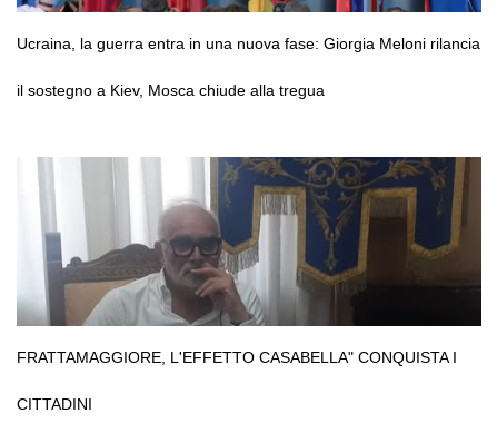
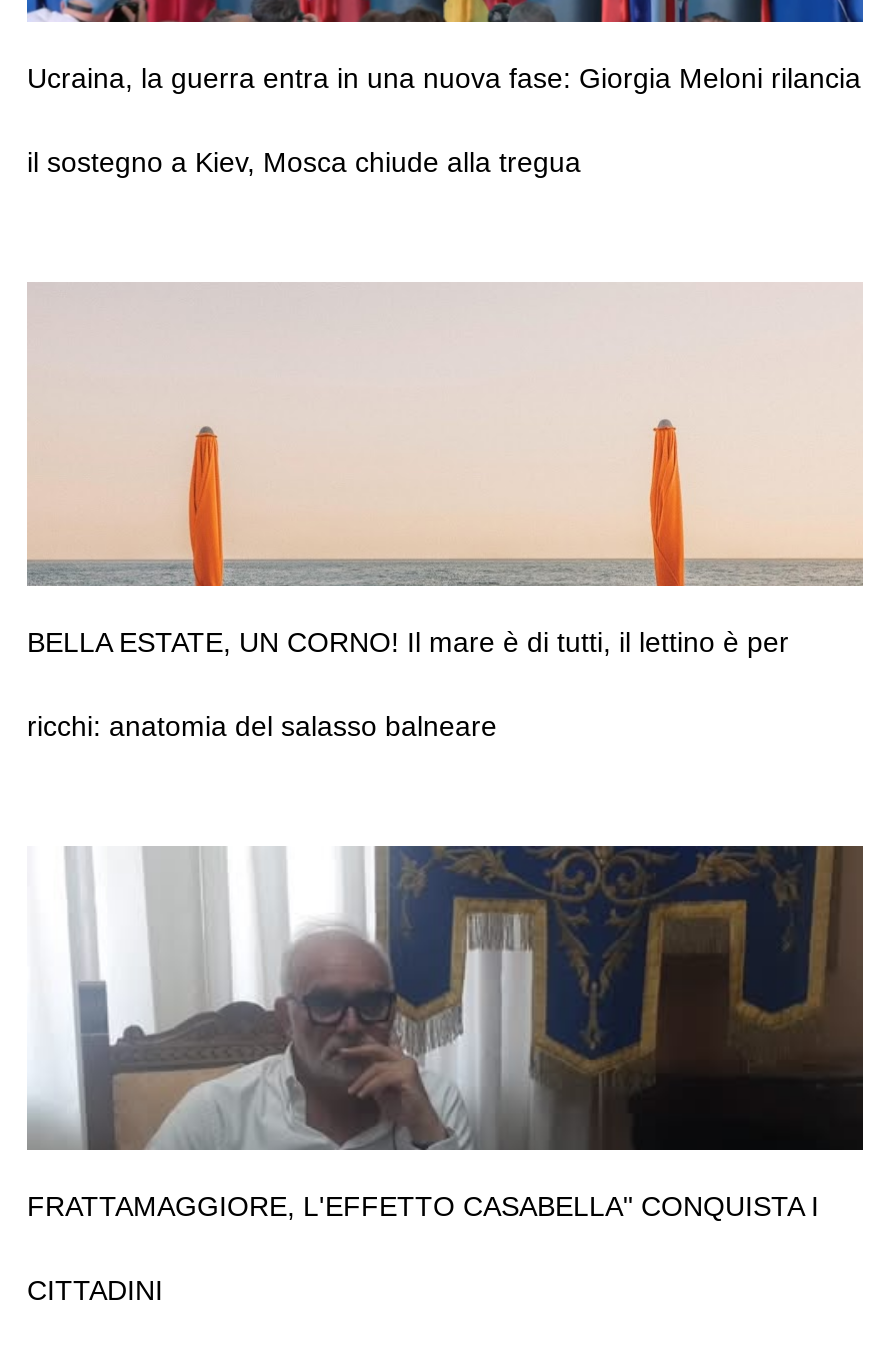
+ [image]
+ BELLA ESTATE, UN CORNO! Il mare è di tutti, il lettino è per
+ ricchi: anatomia del salasso balneare
